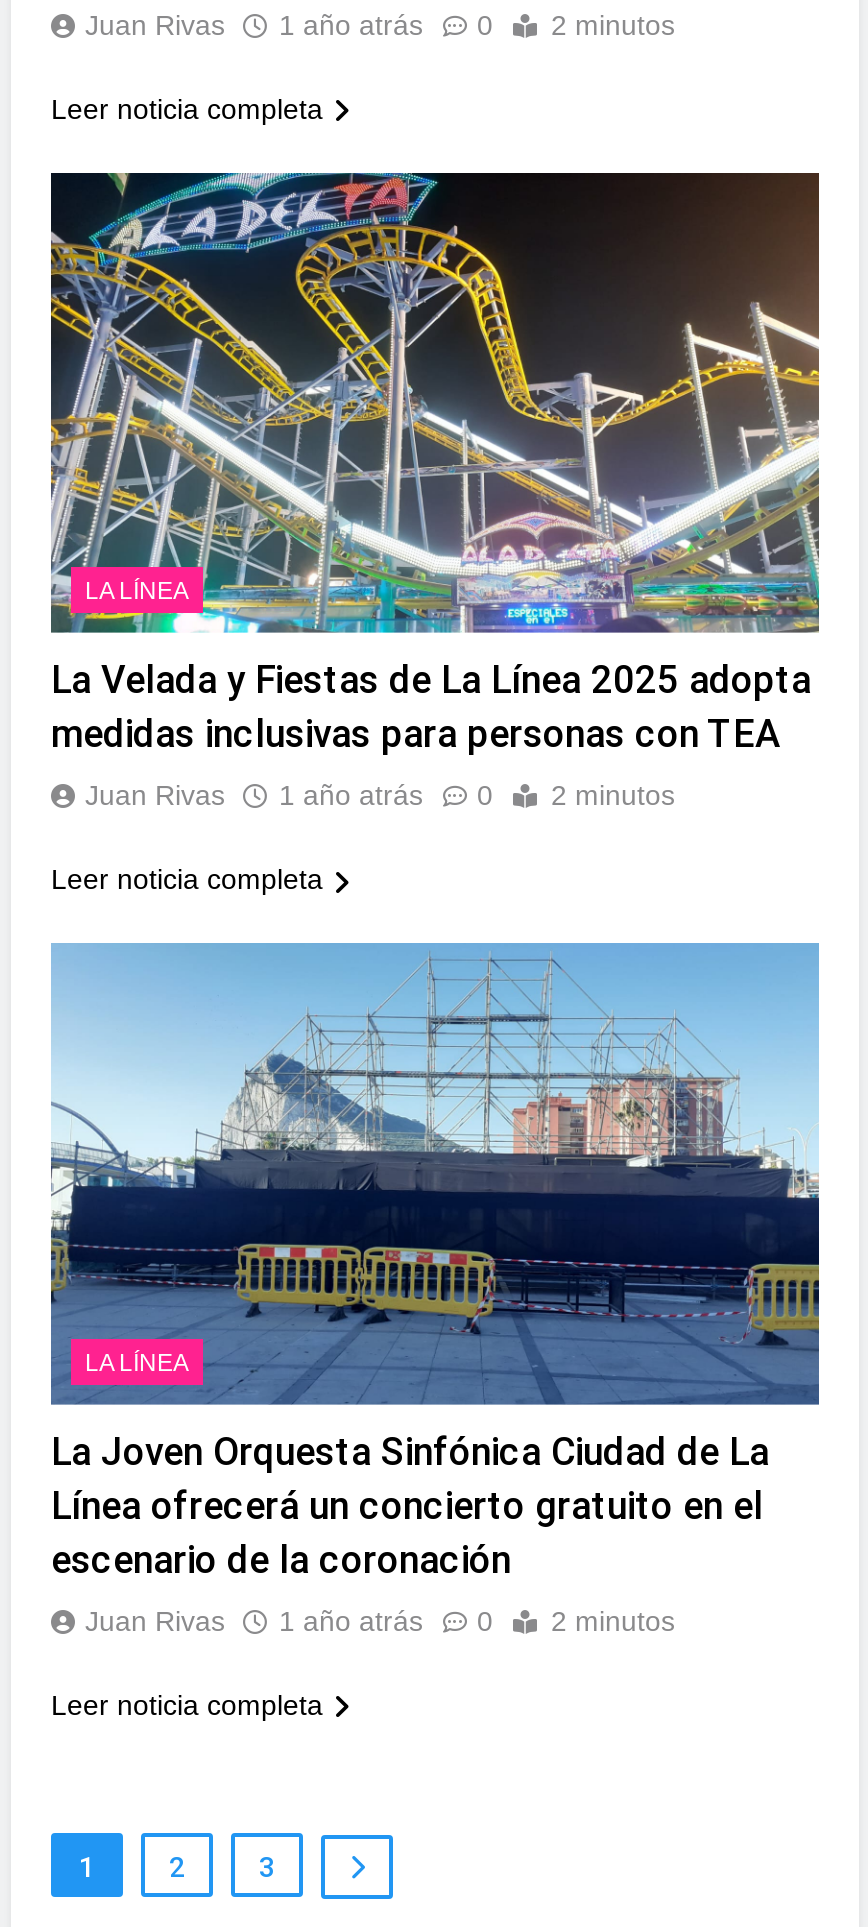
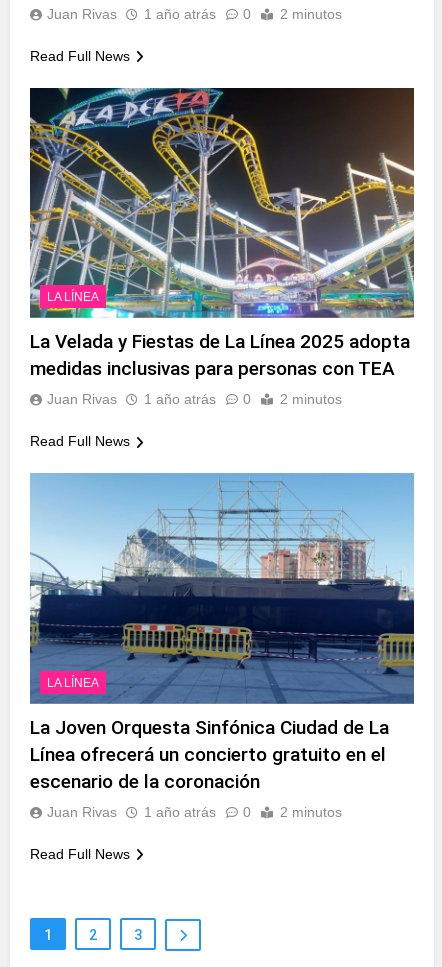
- Leer noticia completa
+ Read Full News

- Leer noticia completa
+ Read Full News

- Leer noticia completa
+ Read Full News
